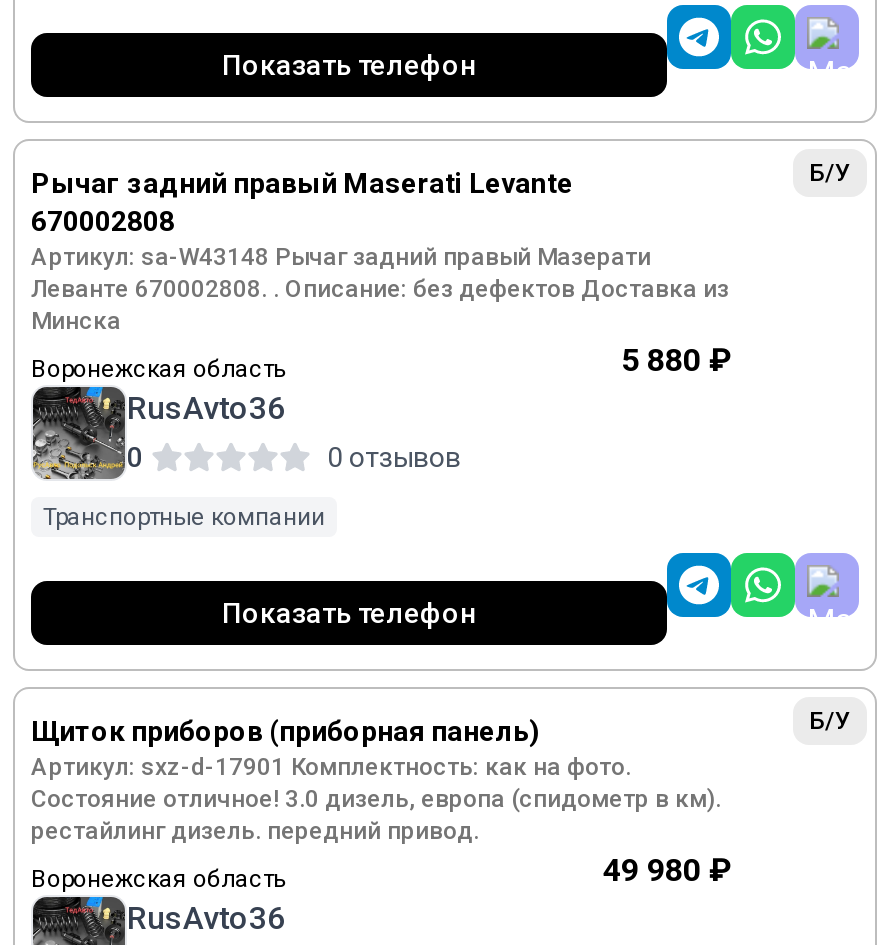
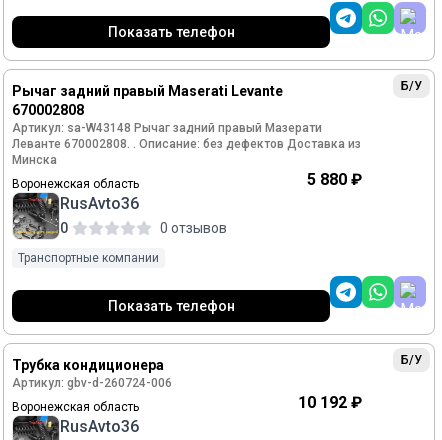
- Щиток приборов (приборная панель)
- Артикул: sxz-d-17901 Комплектность: как на фото.
- Состояние отличное! 3.0 дизель, европа (спидометр в км).
- рестайлинг дизель. передний привод.
- 49 980 ₽
+ Трубка кондиционера
+ Артикул: gbv-d-260724-006
+ 10 192 ₽
